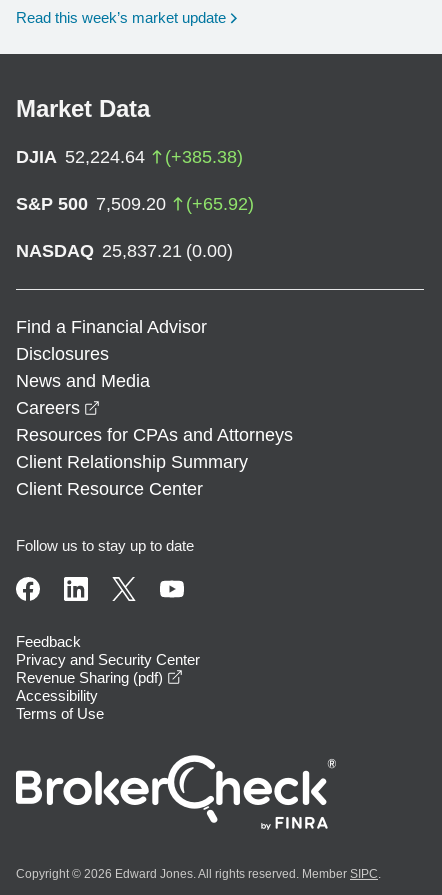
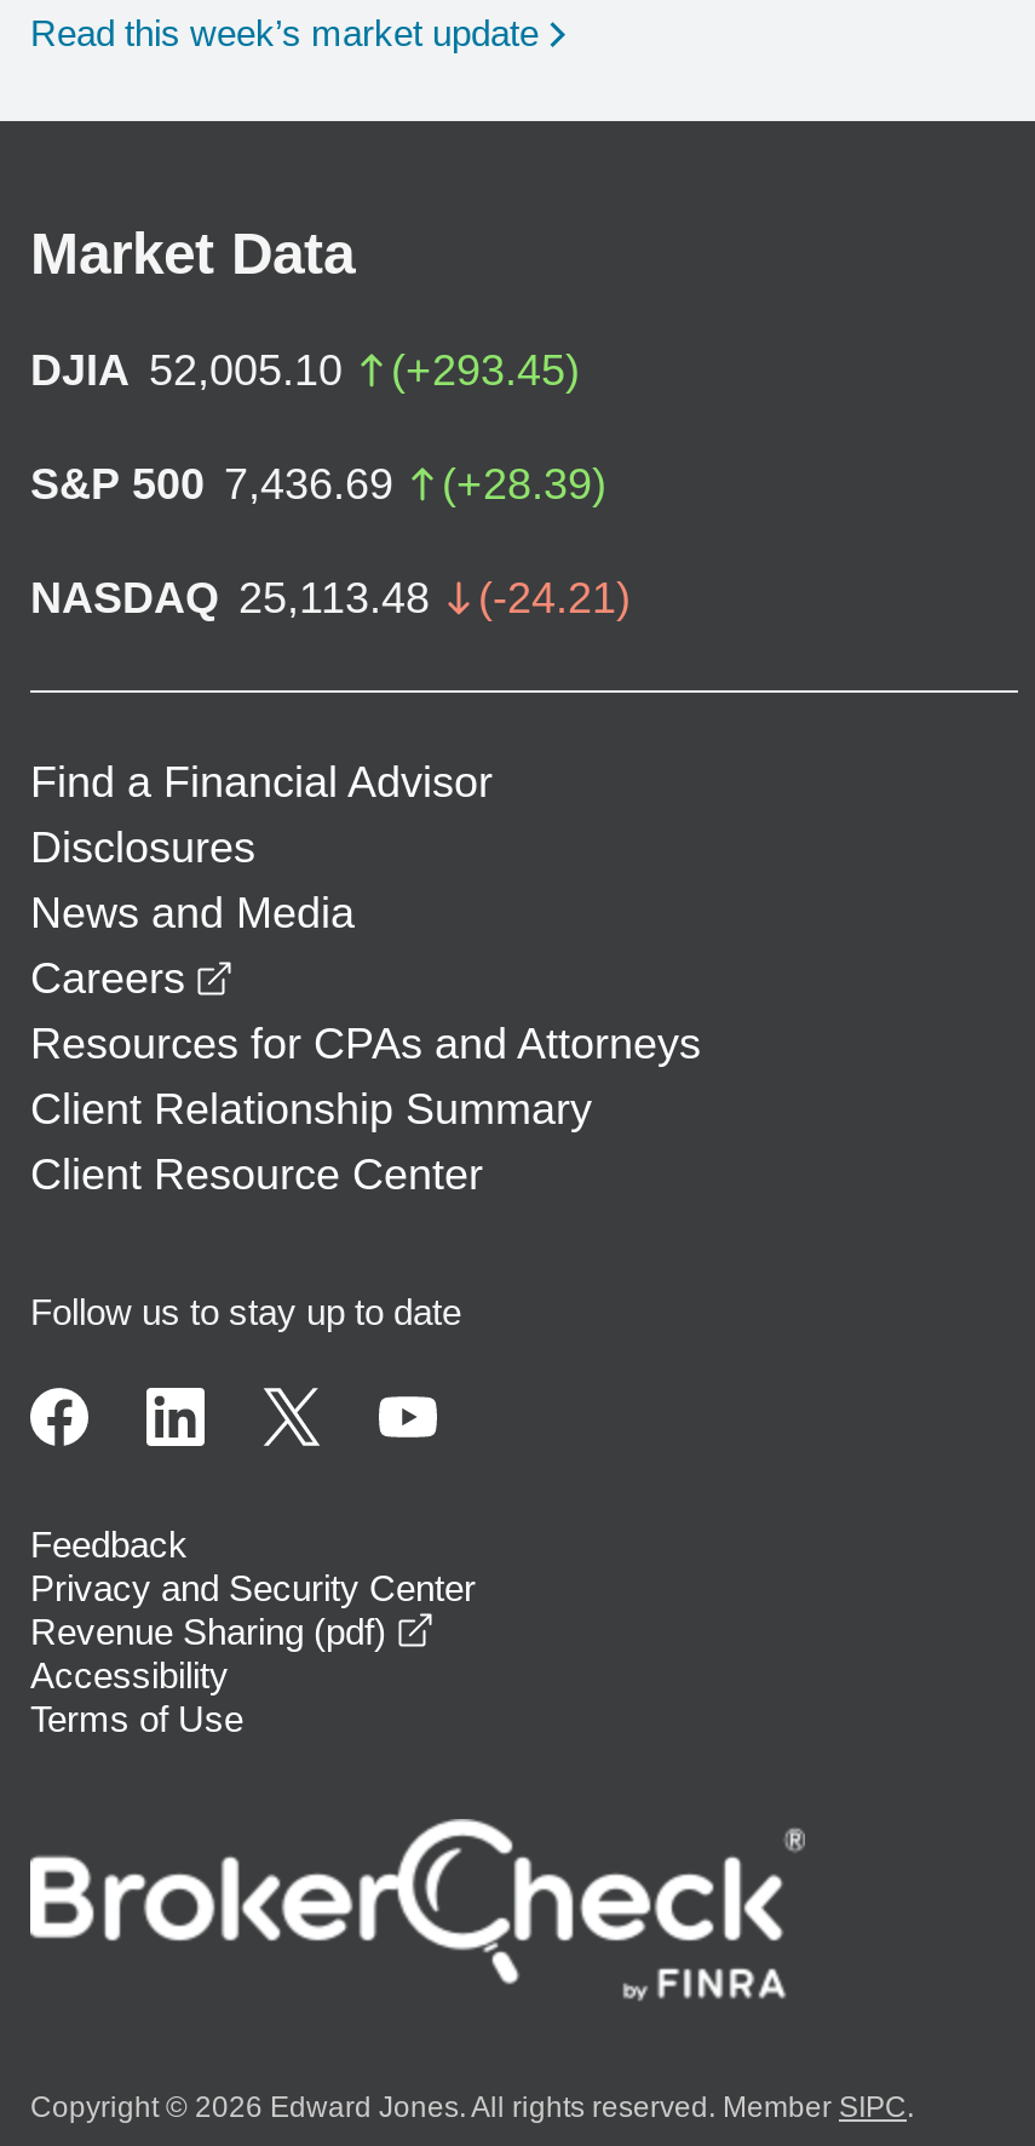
- DJIA 52,224.64
- (+385.38)
+ DJIA 52,005.10
+ (+293.45)

- S&P 500 7,509.20
- (+65.92)
+ S&P 500 7,436.69
+ (+28.39)

- NASDAQ 25,837.21 (0.00)
+ NASDAQ 25,113.48
+ (-24.21)
